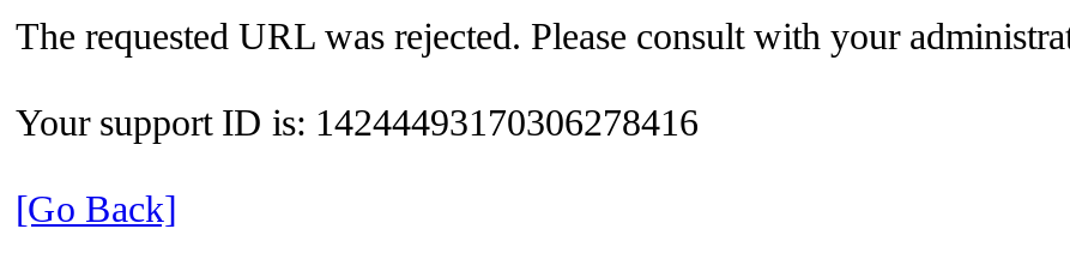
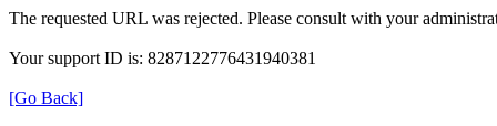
- Your support ID is: 14244493170306278416
+ Your support ID is: 8287122776431940381
